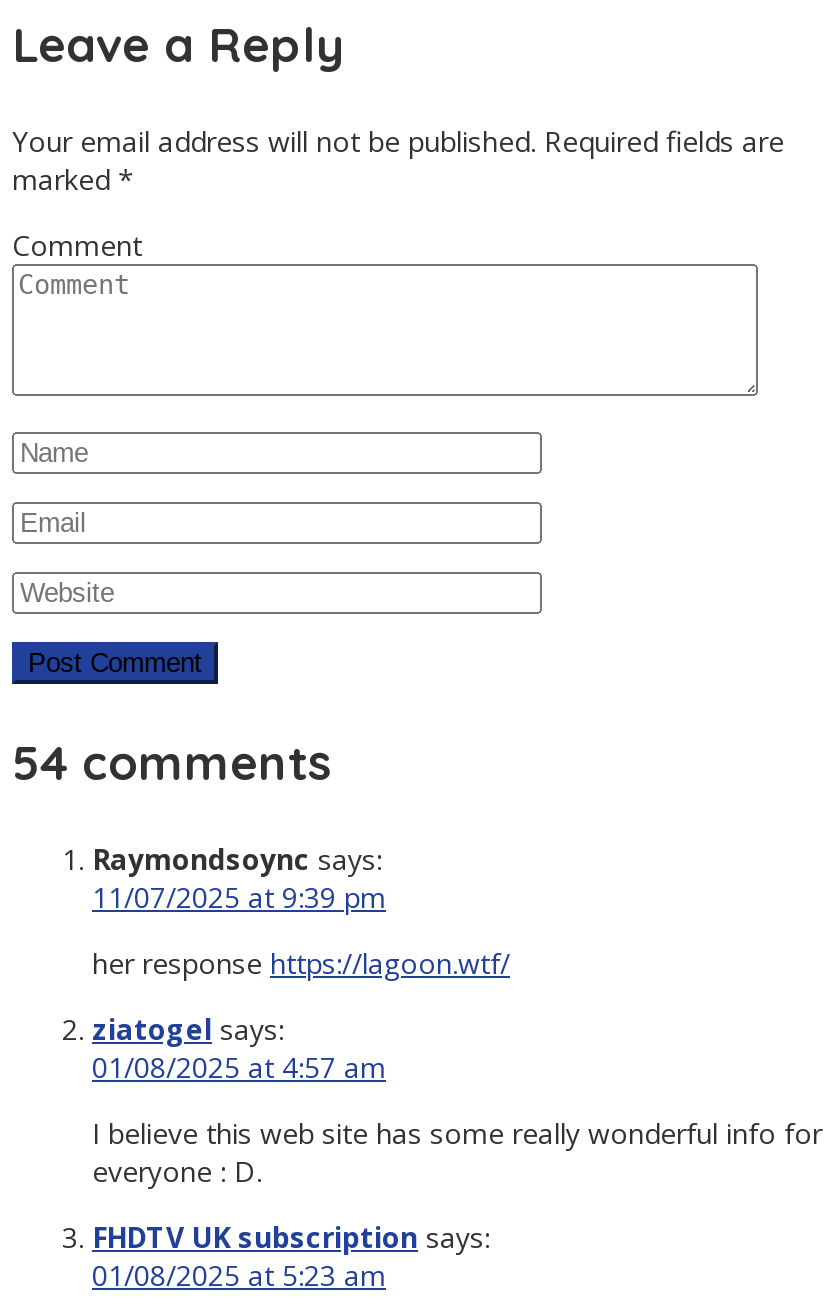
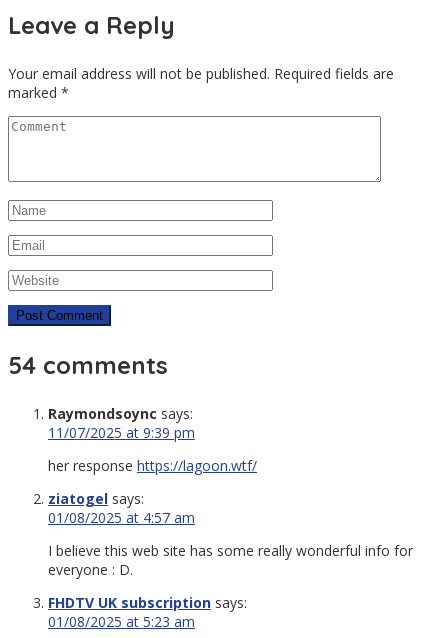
- Comment
